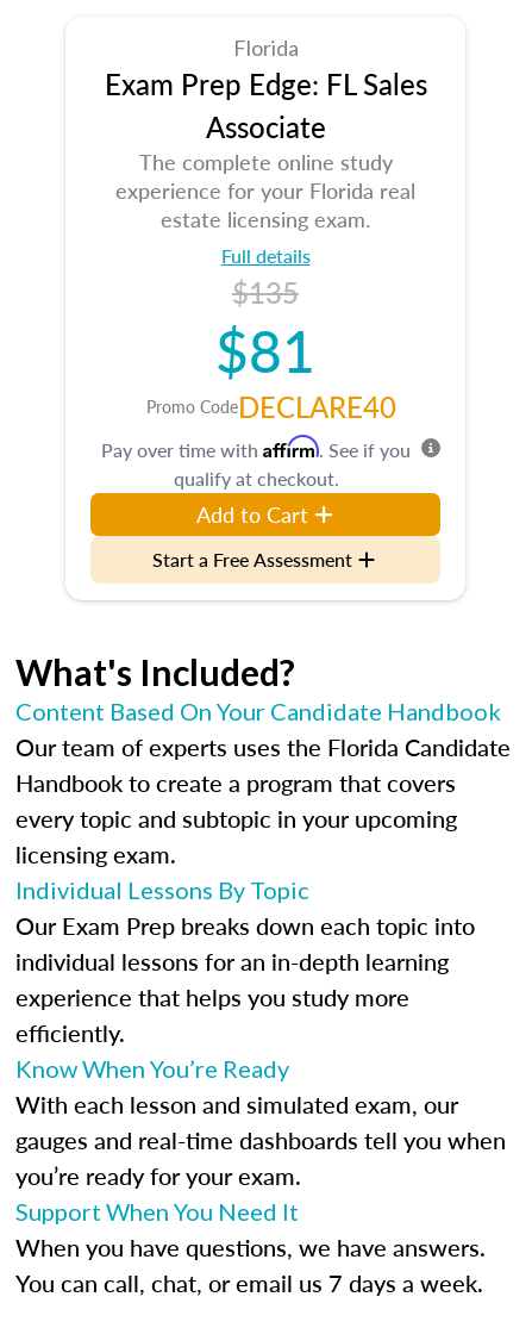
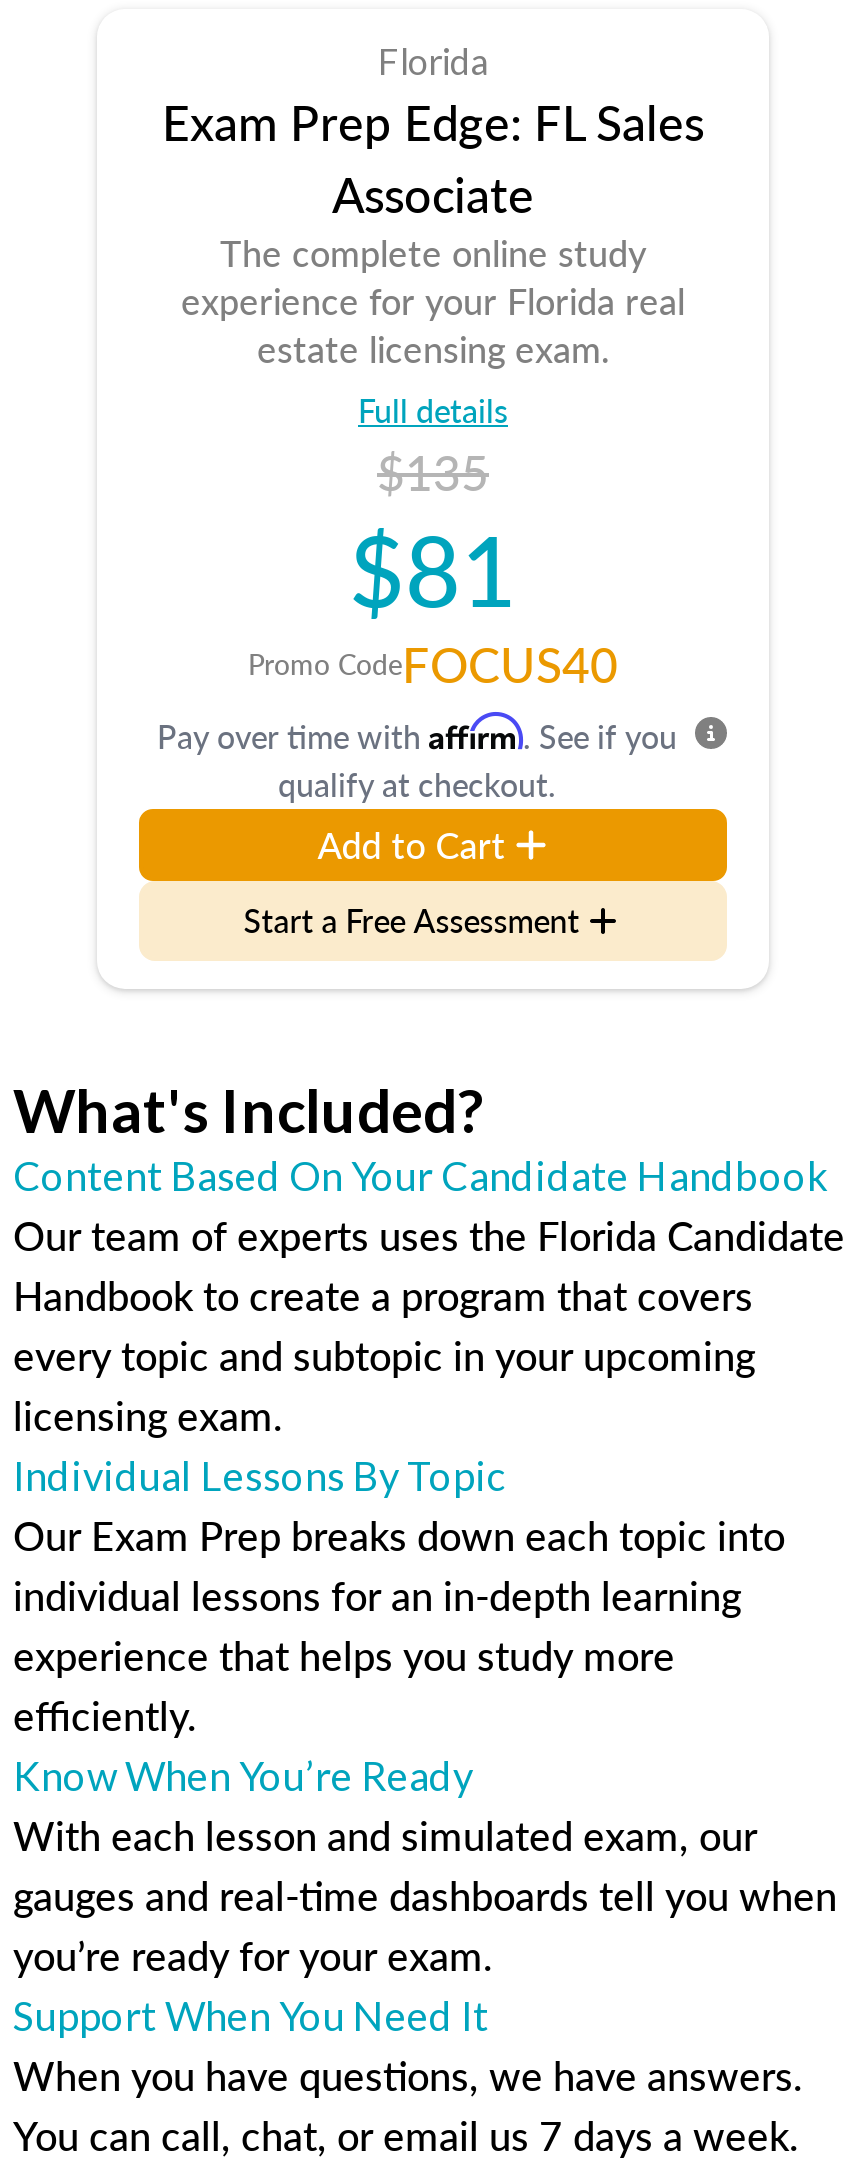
- Promo CodeDECLARE40
+ Promo CodeFOCUS40
